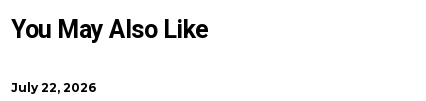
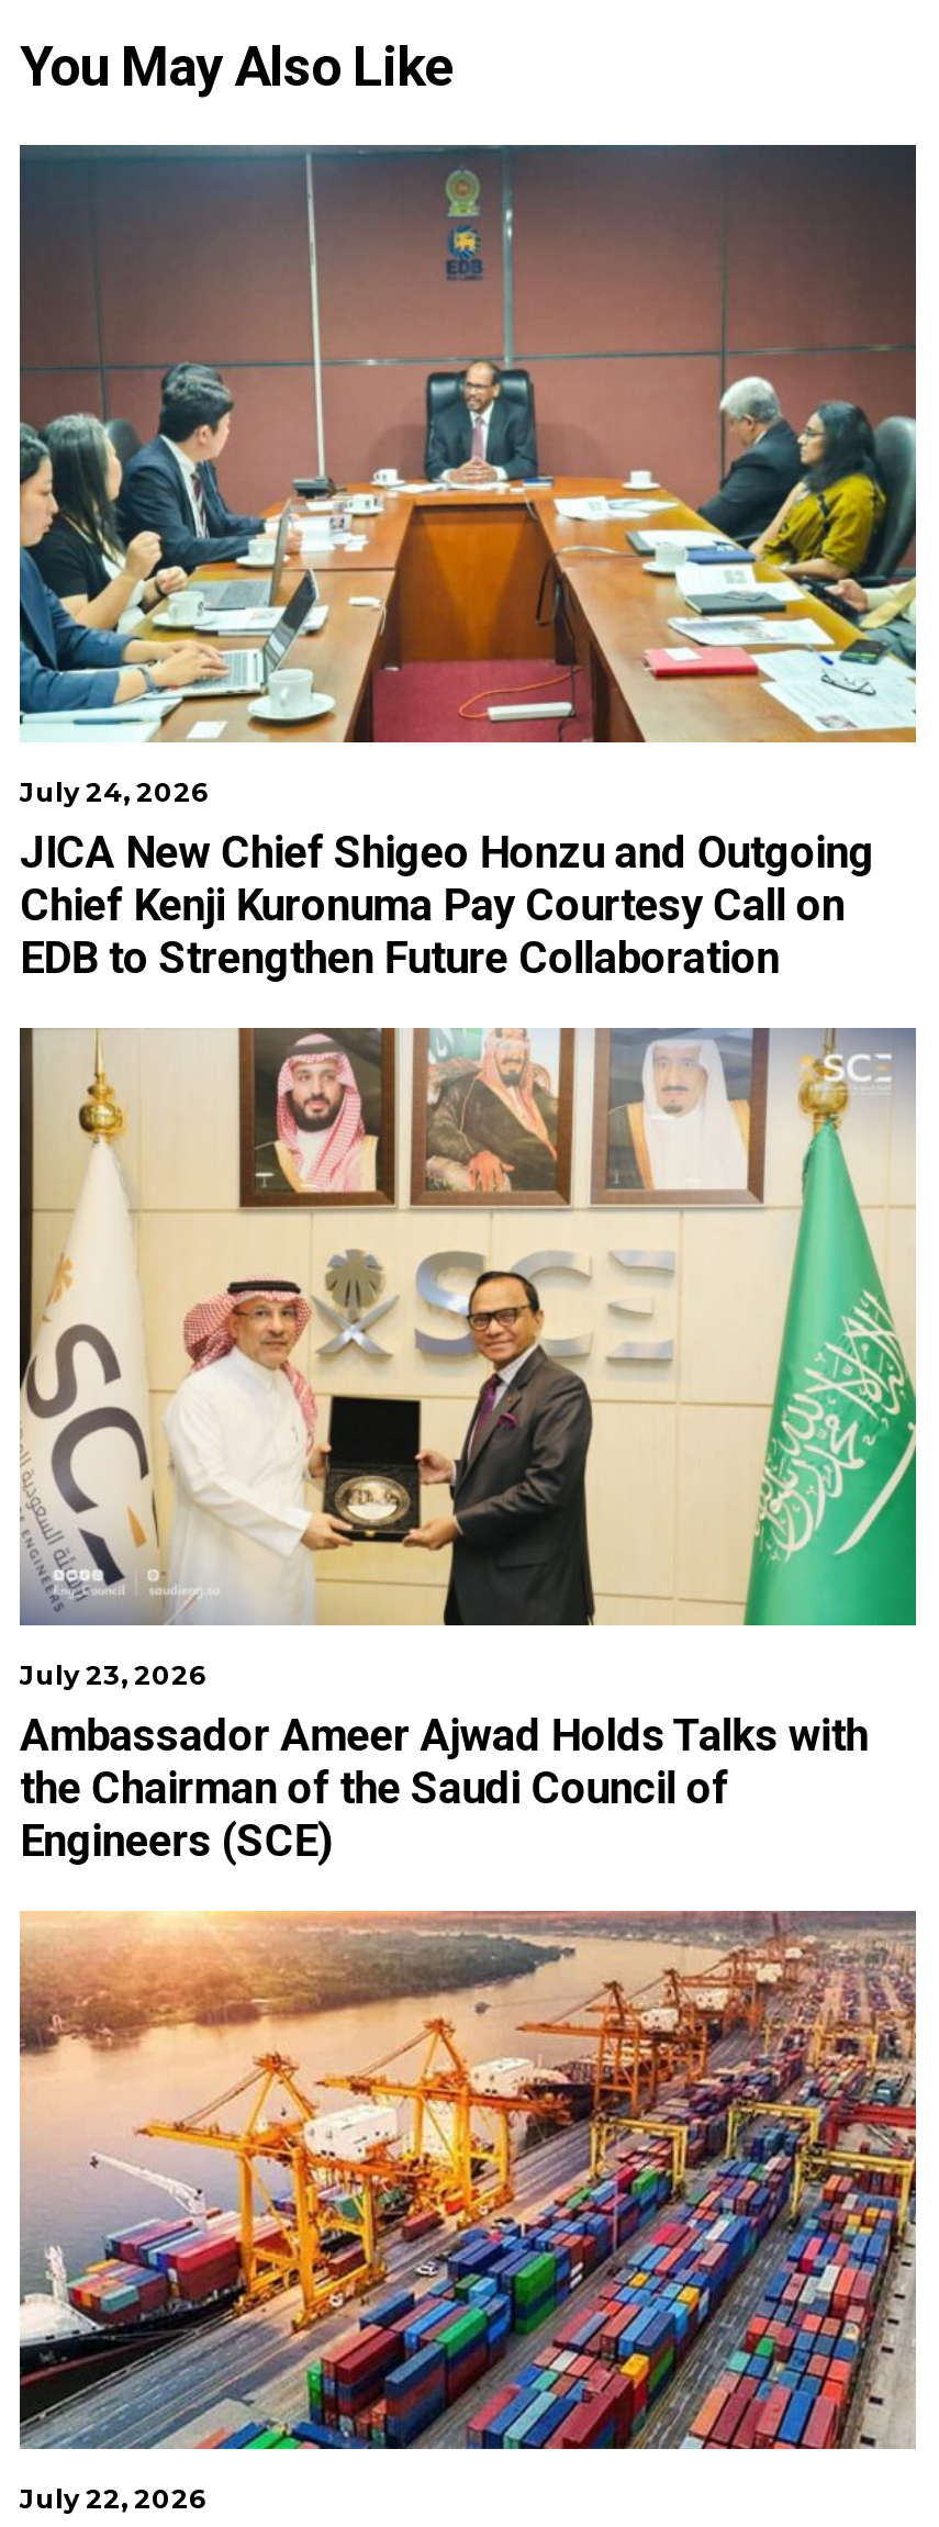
+ [image]
+ July 24, 2026
+ JICA New Chief Shigeo Honzu and Outgoing
+ Chief Kenji Kuronuma Pay Courtesy Call on
+ EDB to Strengthen Future Collaboration

+ [image]
+ July 23, 2026
+ Ambassador Ameer Ajwad Holds Talks with
+ the Chairman of the Saudi Council of
+ Engineers (SCE)

+ [image]
